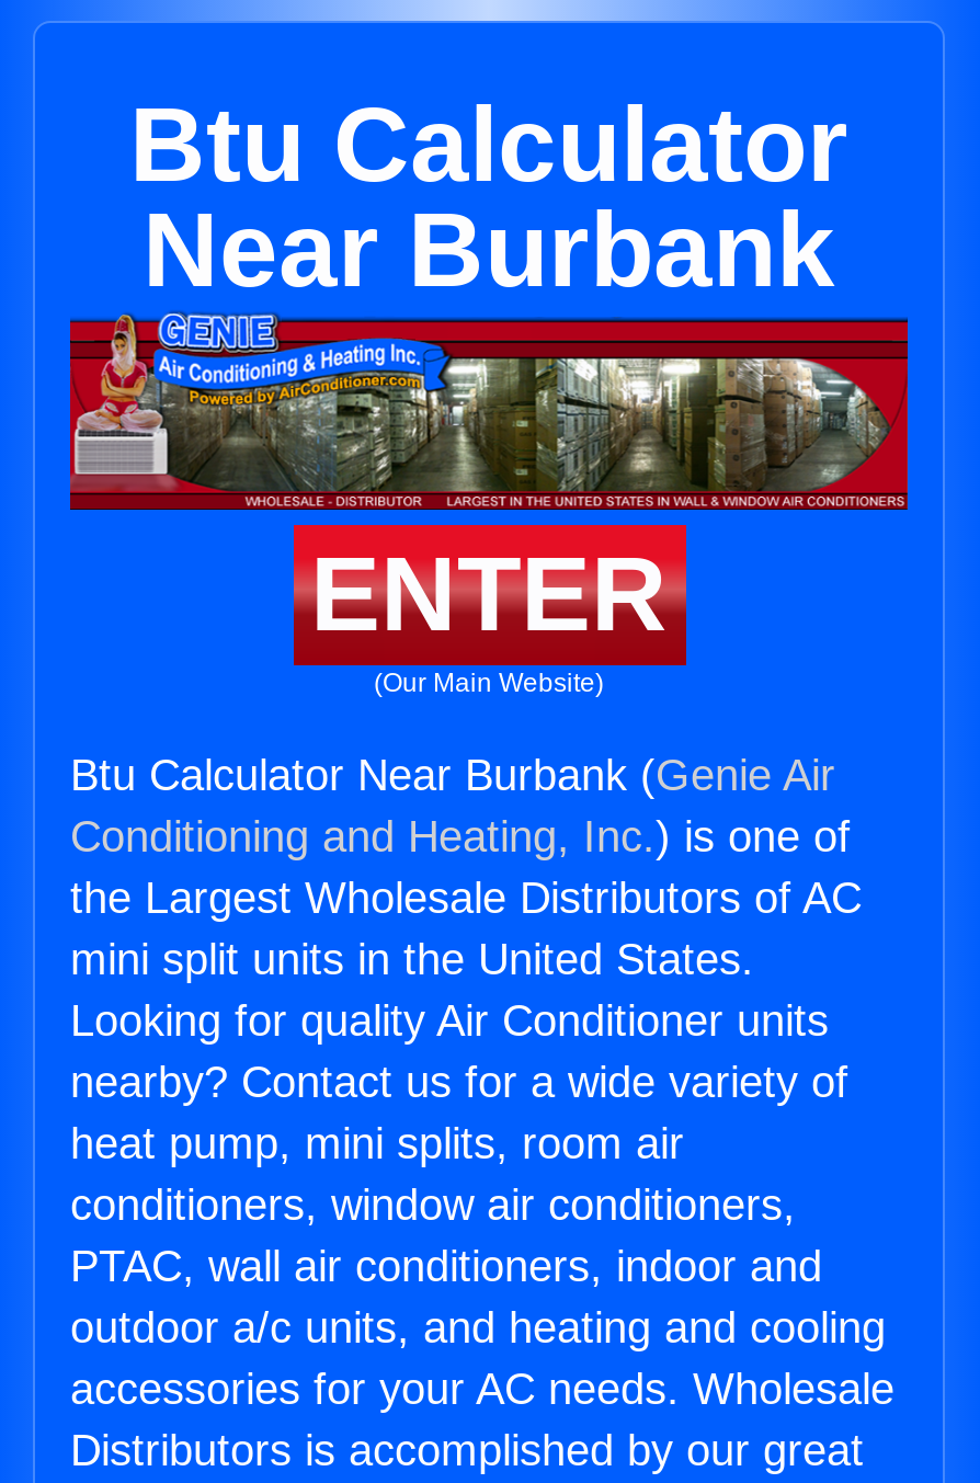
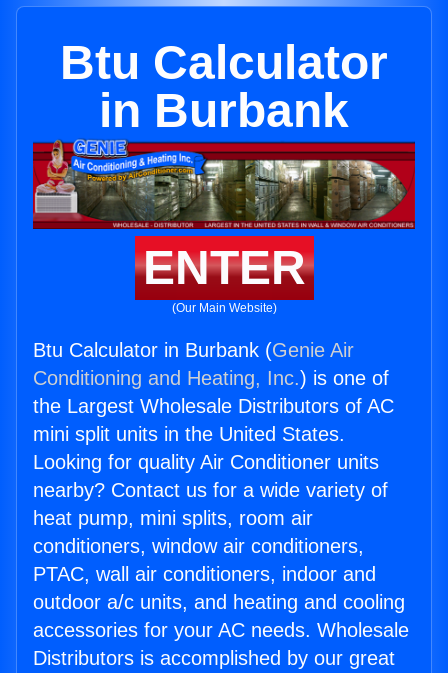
- Near Burbank
+ in Burbank

- Btu Calculator Near Burbank (Genie Air
+ Btu Calculator in Burbank (Genie Air
